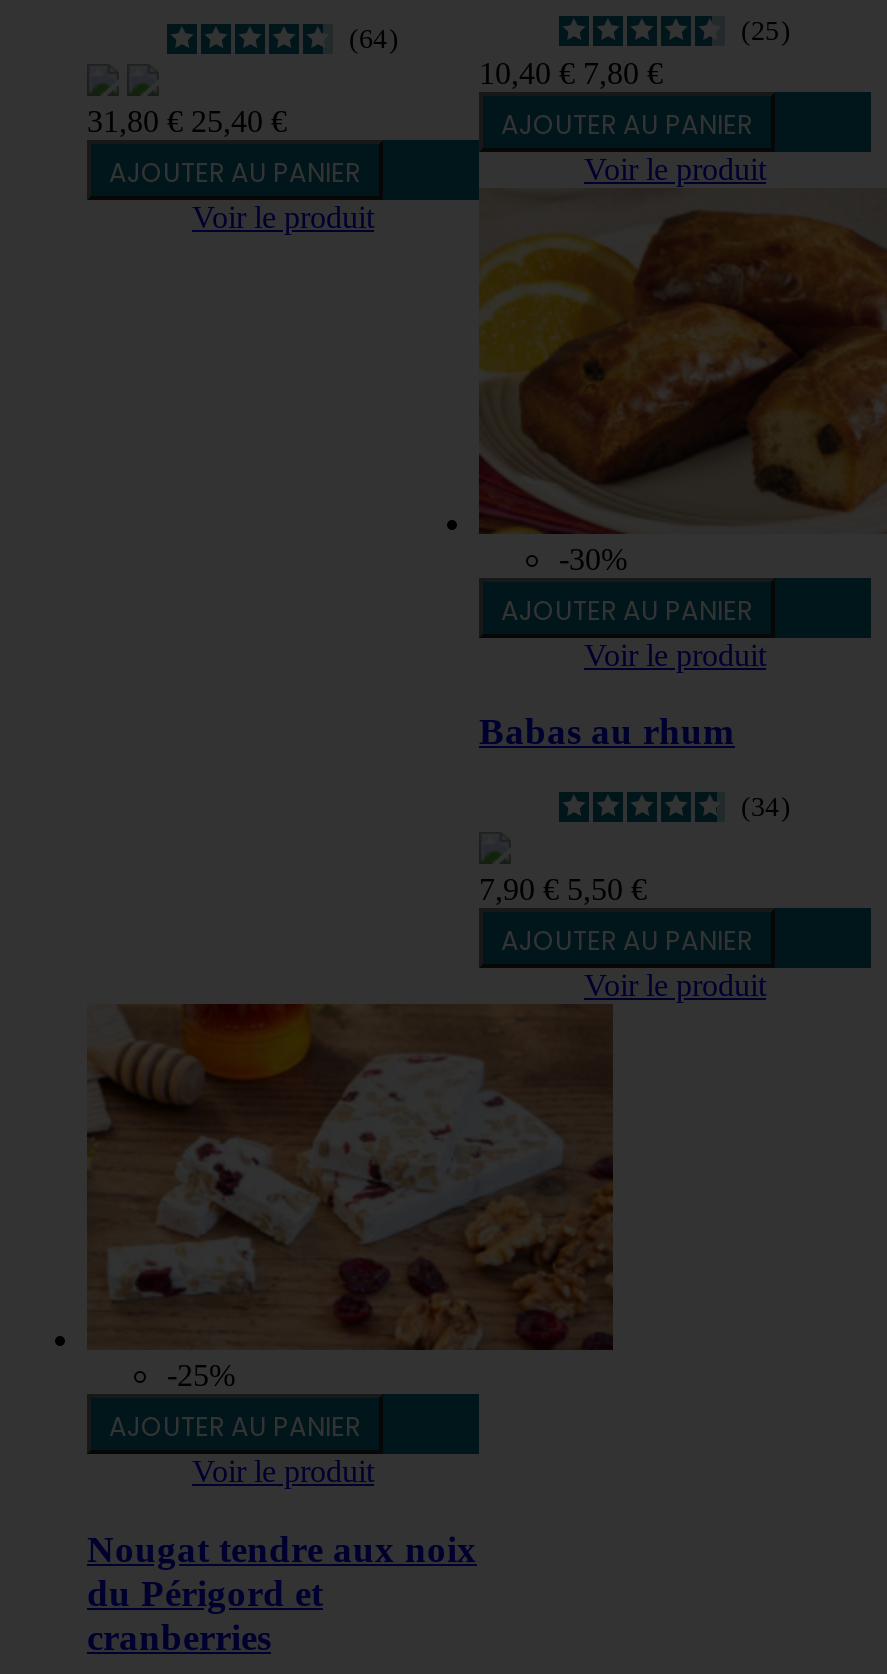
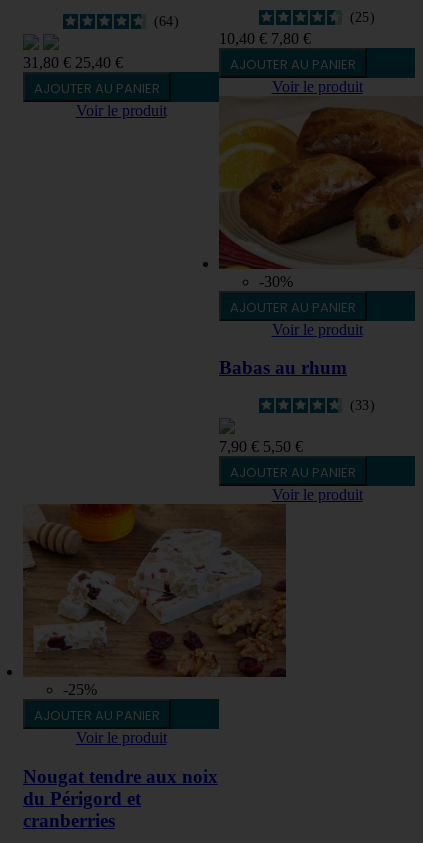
- 34
+ 33
